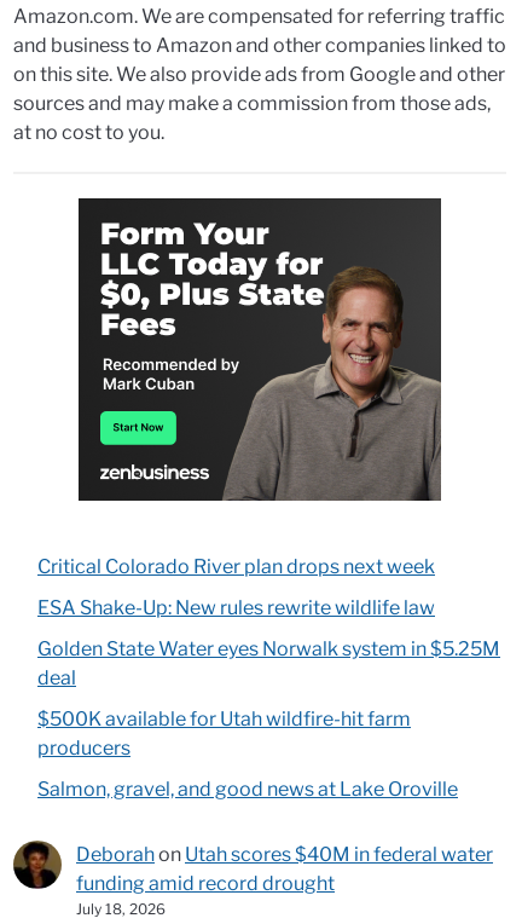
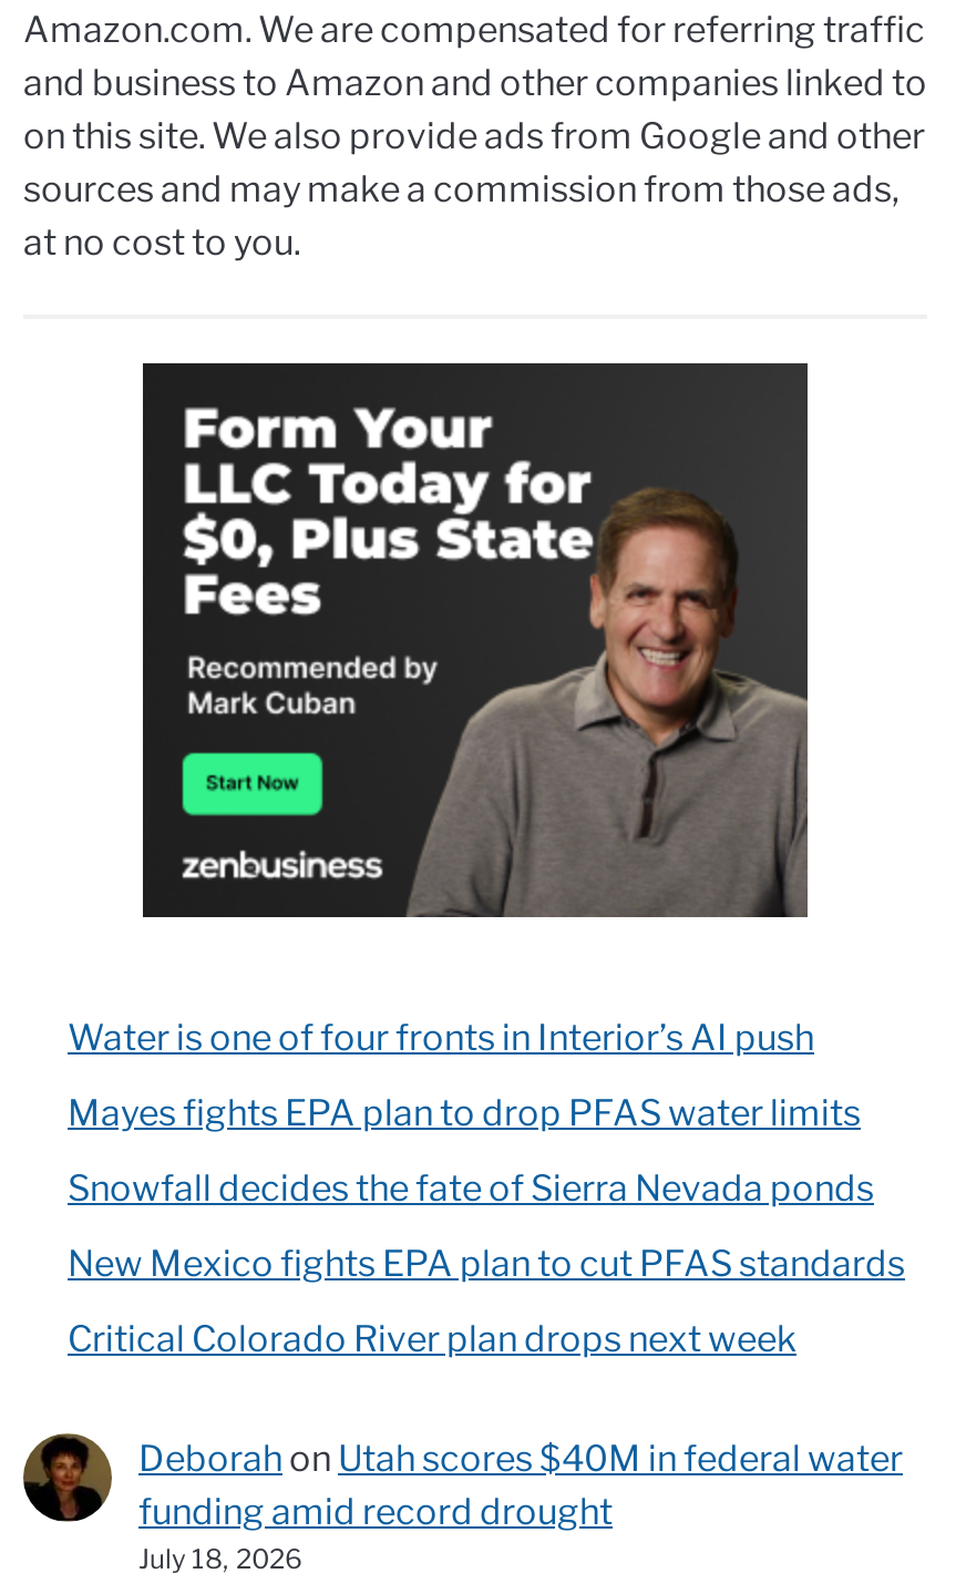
+ Water is one of four fronts in Interior’s AI push
+ Mayes fights EPA plan to drop PFAS water limits
+ Snowfall decides the fate of Sierra Nevada ponds
+ New Mexico fights EPA plan to cut PFAS standards

moved down: Critical Colorado River plan drops next week

- ESA Shake-Up: New rules rewrite wildlife law
- Golden State Water eyes Norwalk system in $5.25M
- deal
- $500K available for Utah wildfire-hit farm
- producers
- Salmon, gravel, and good news at Lake Oroville
